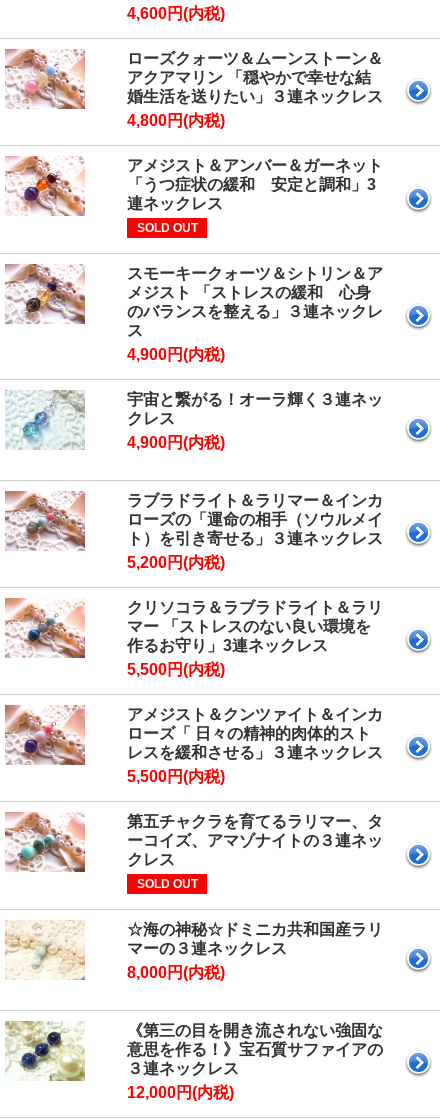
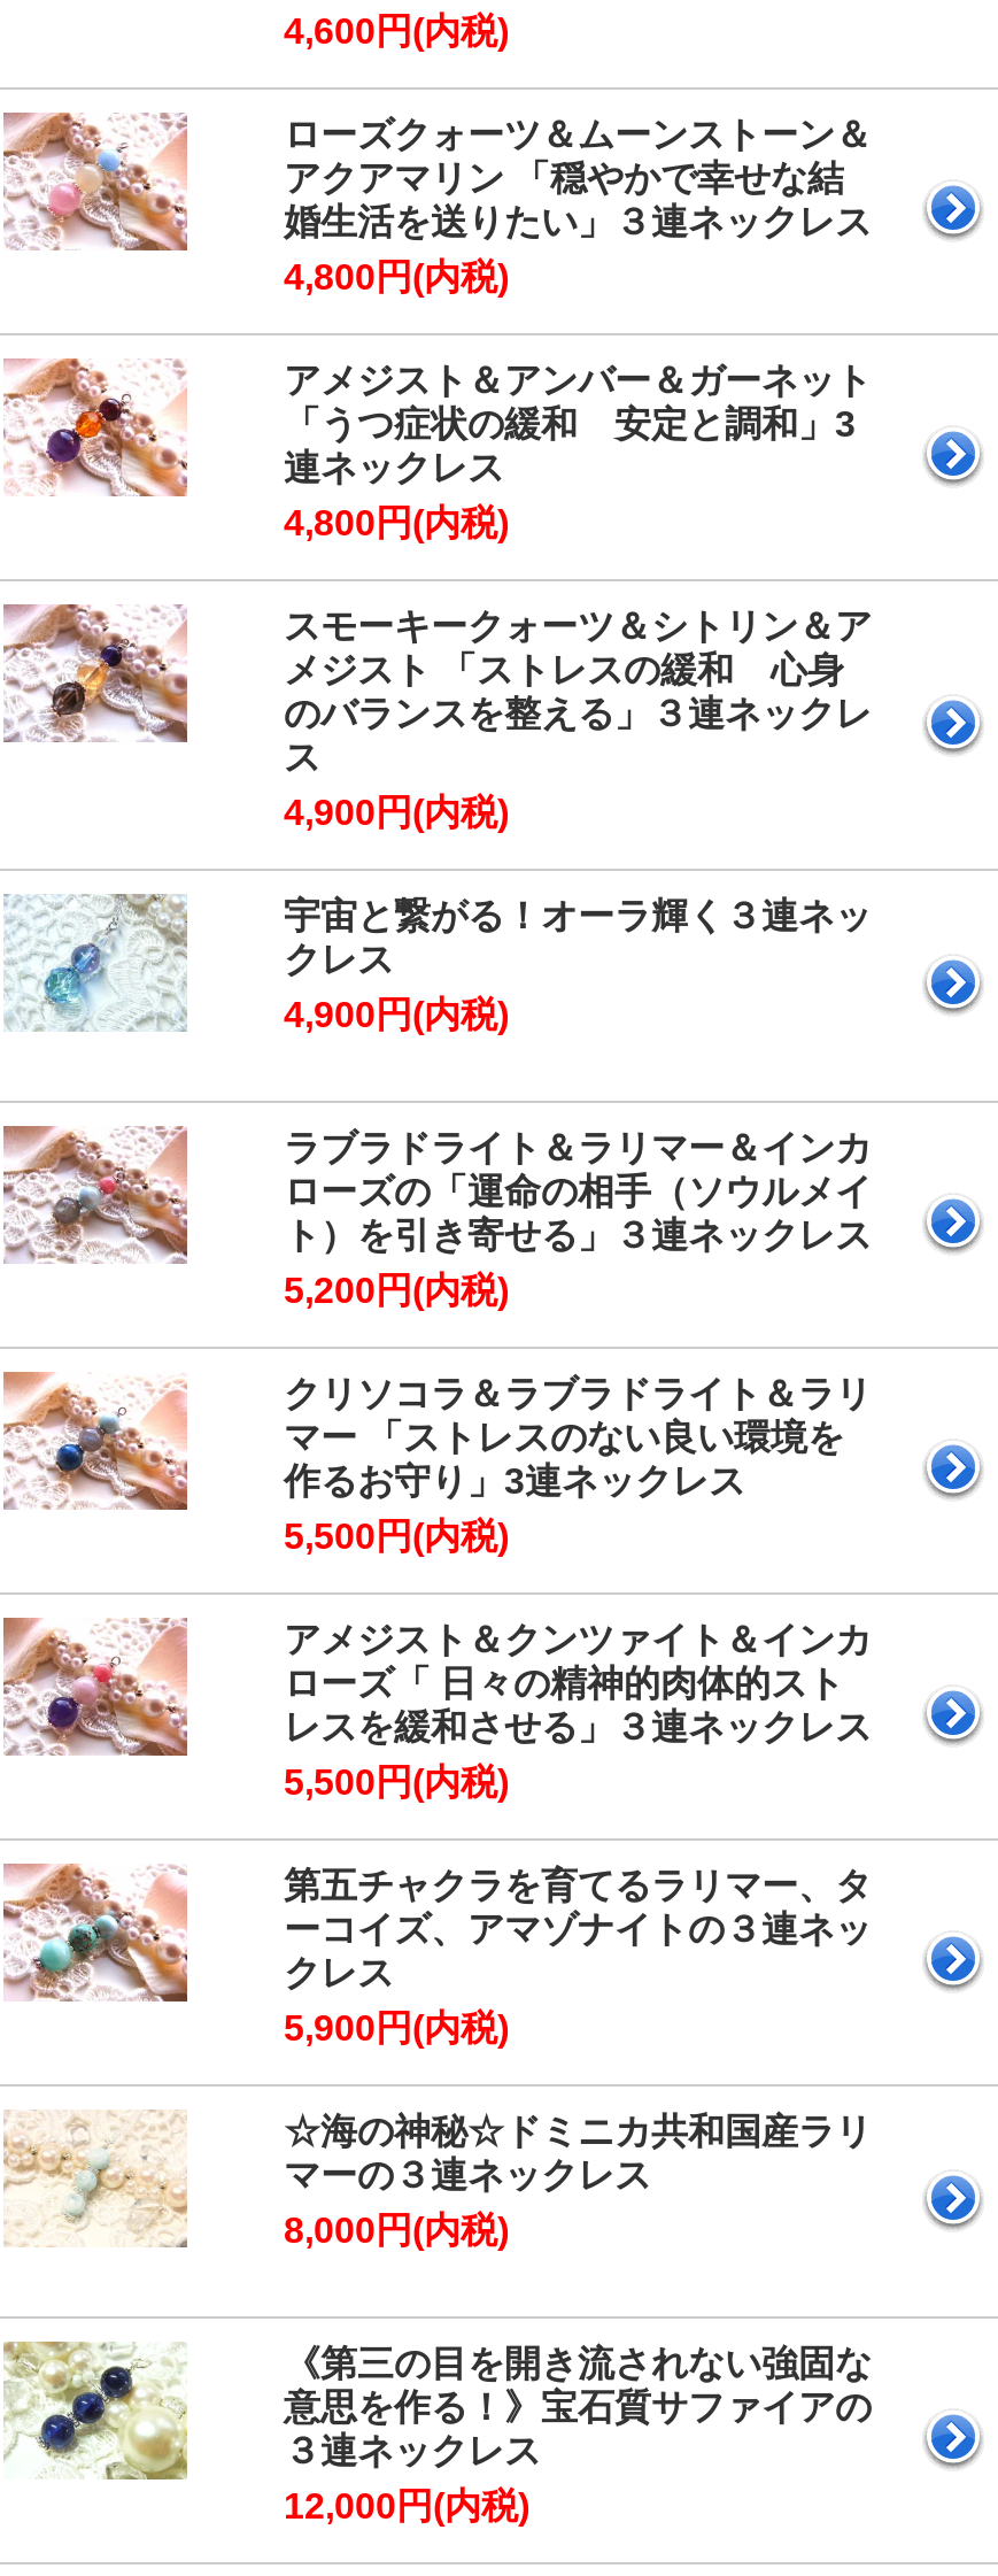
- SOLD OUT
+ 4,800円(内税)

- SOLD OUT
+ 5,900円(内税)
